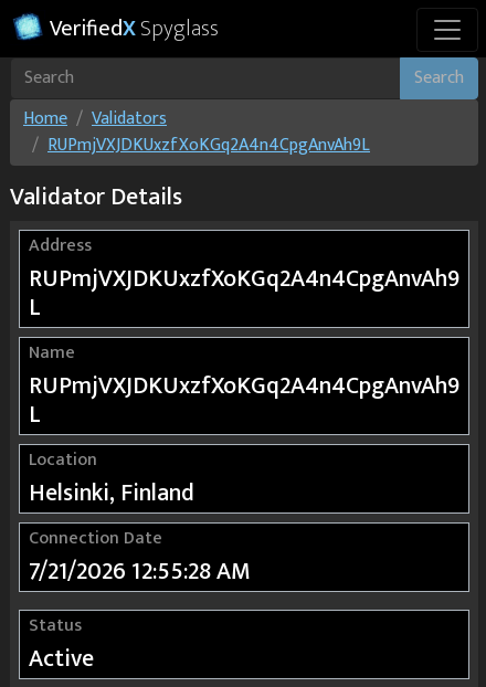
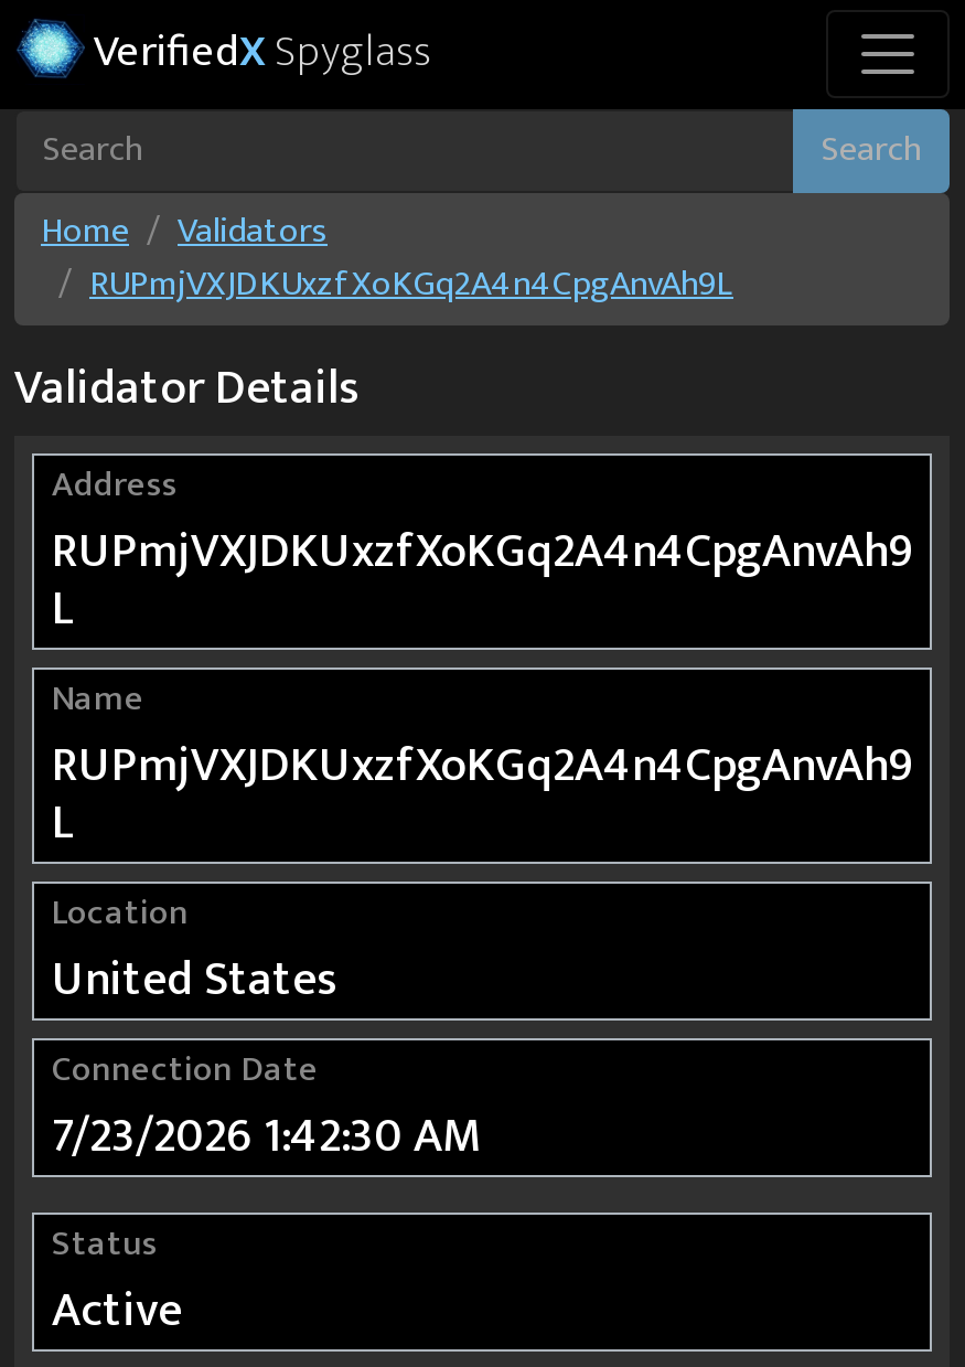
- Helsinki, Finland
+ United States

- 7/21/2026 12:55:28 AM
+ 7/23/2026 1:42:30 AM
